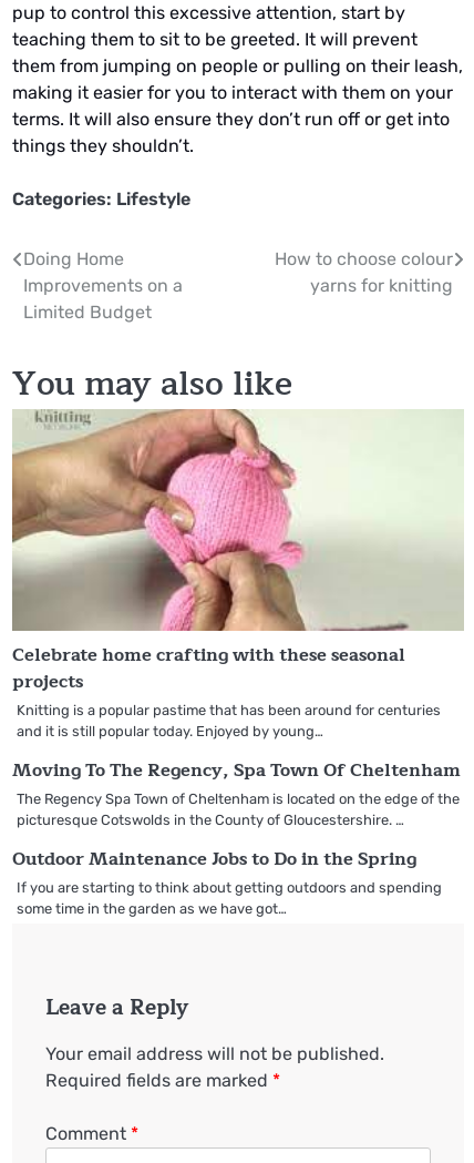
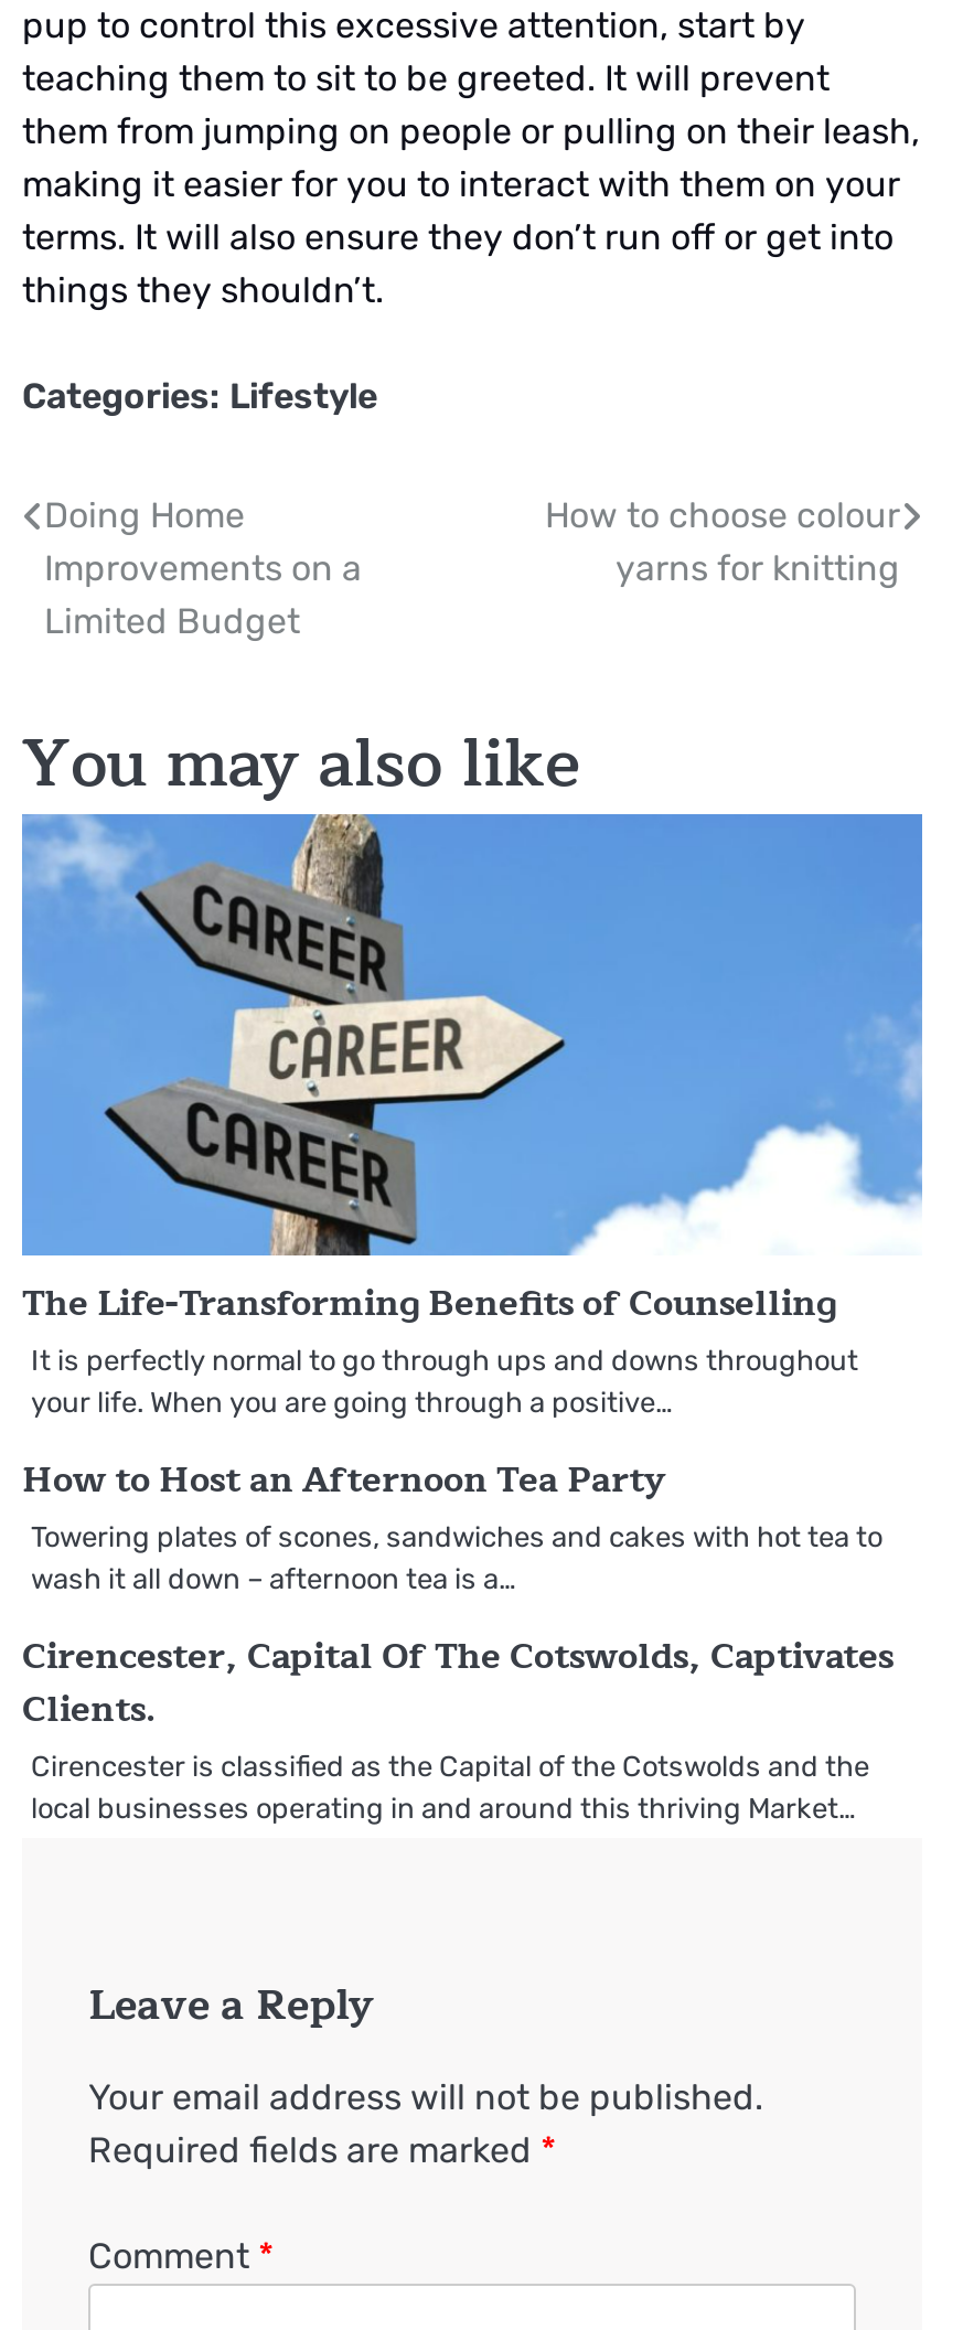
- [image]
- Celebrate home crafting with these seasonal
- projects
- Knitting is a popular pastime that has been around for centuries
- and it is still popular today. Enjoyed by young…
+ [image]
+ The Life-Transforming Benefits of Counselling
+ It is perfectly normal to go through ups and downs throughout
+ your life. When you are going through a positive…

- Moving To The Regency, Spa Town Of Cheltenham
- The Regency Spa Town of Cheltenham is located on the edge of the
- picturesque Cotswolds in the County of Gloucestershire. …
+ How to Host an Afternoon Tea Party
+ Towering plates of scones, sandwiches and cakes with hot tea to
+ wash it all down – afternoon tea is a…

- Outdoor Maintenance Jobs to Do in the Spring
- If you are starting to think about getting outdoors and spending
- some time in the garden as we have got…
+ Cirencester, Capital Of The Cotswolds, Captivates
+ Clients.
+ Cirencester is classified as the Capital of the Cotswolds and the
+ local businesses operating in and around this thriving Market…
